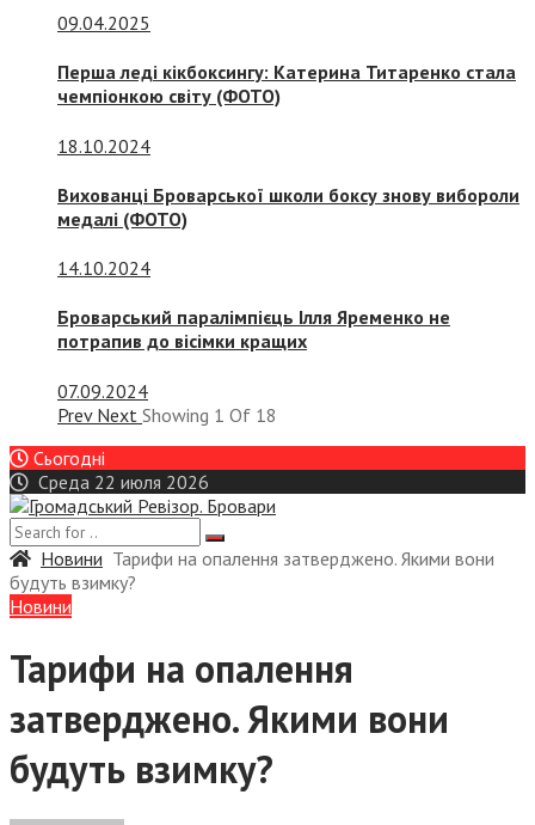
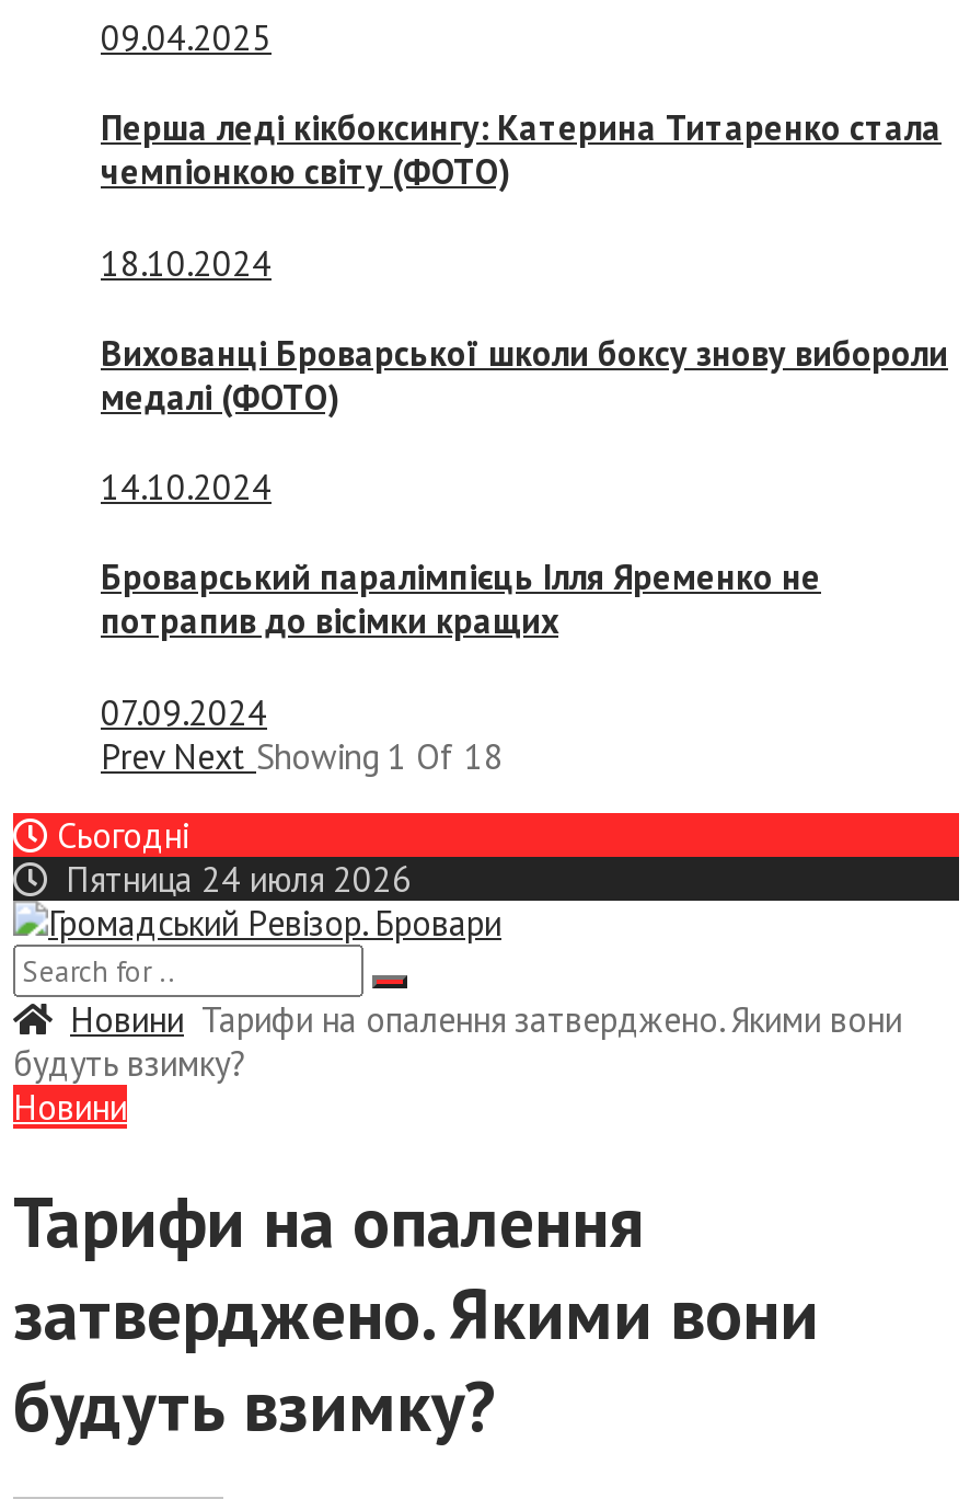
- Среда 22 июля 2026
+ Пятница 24 июля 2026
